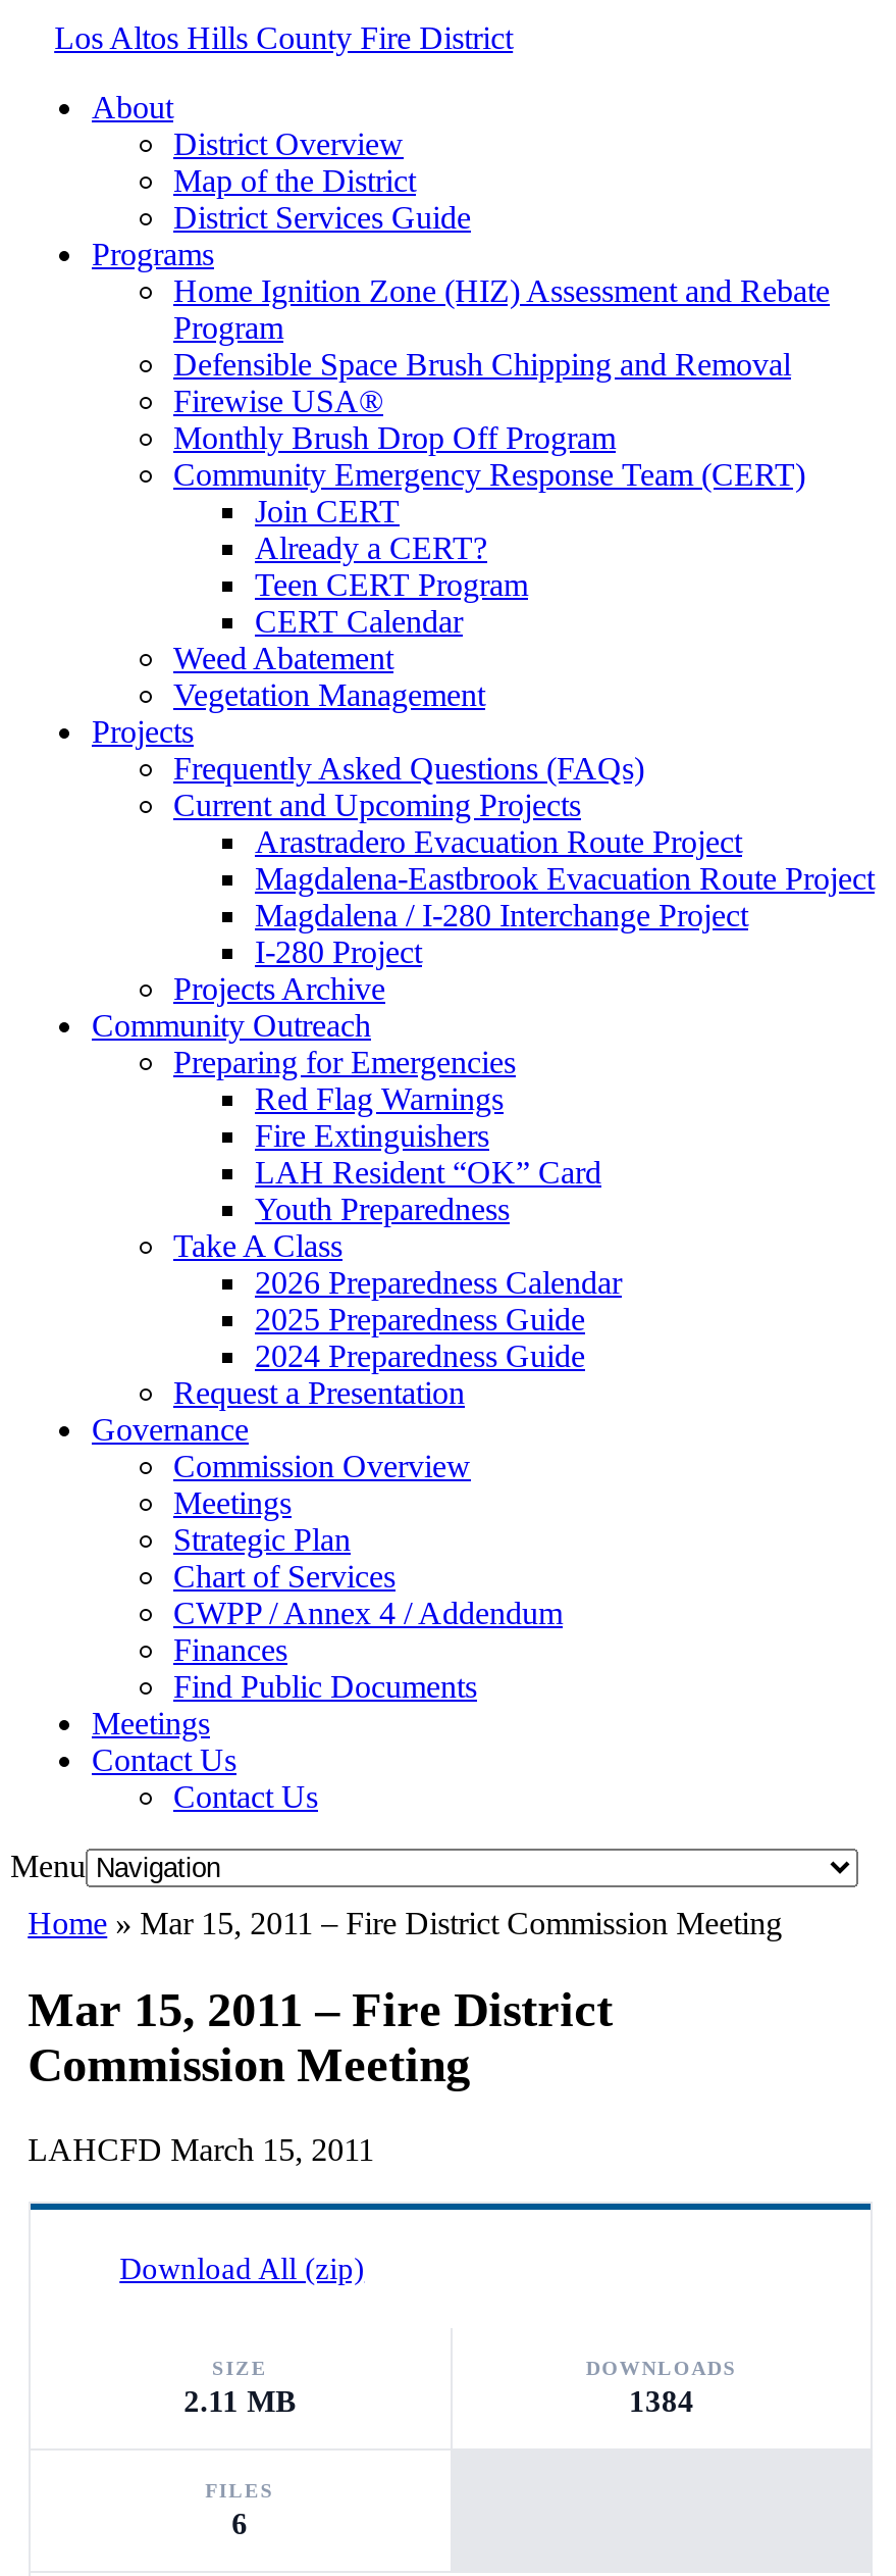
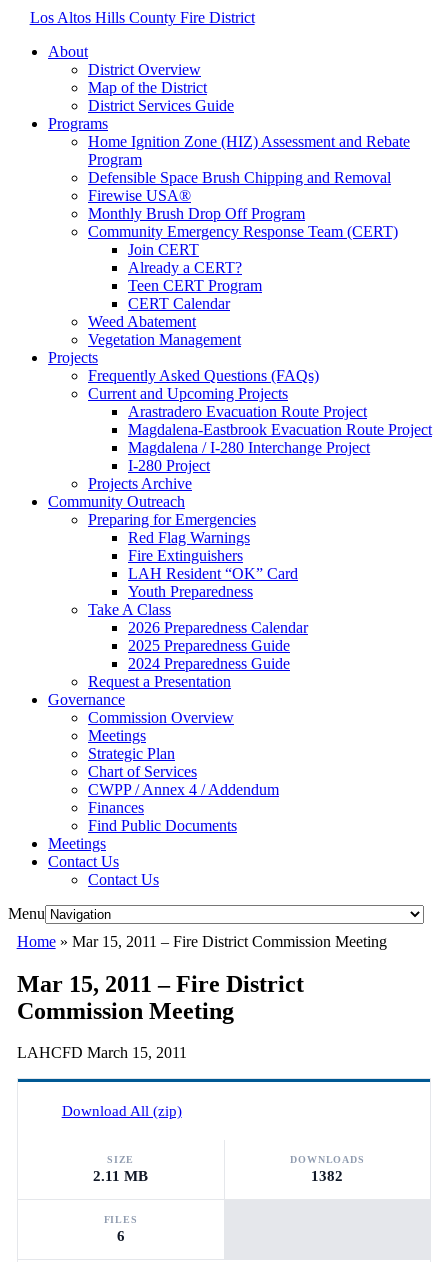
- 1384
+ 1382
